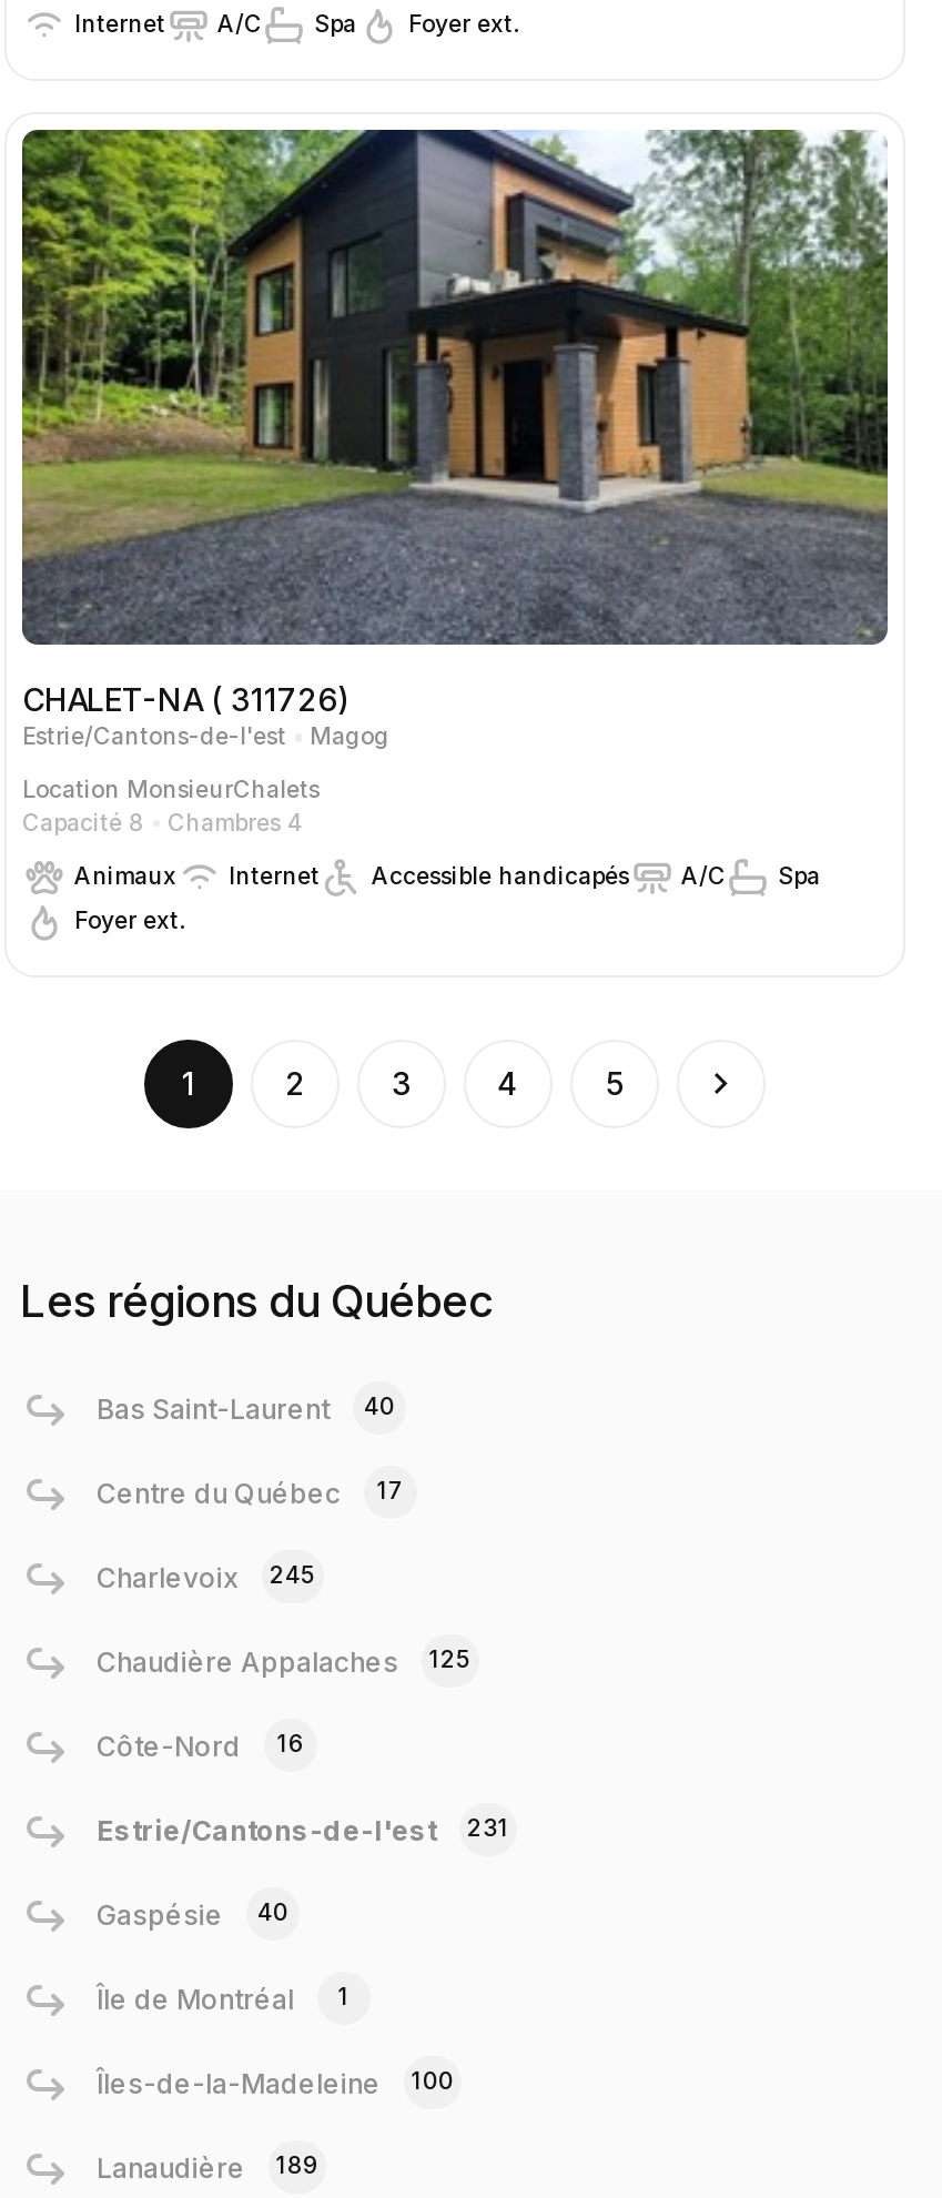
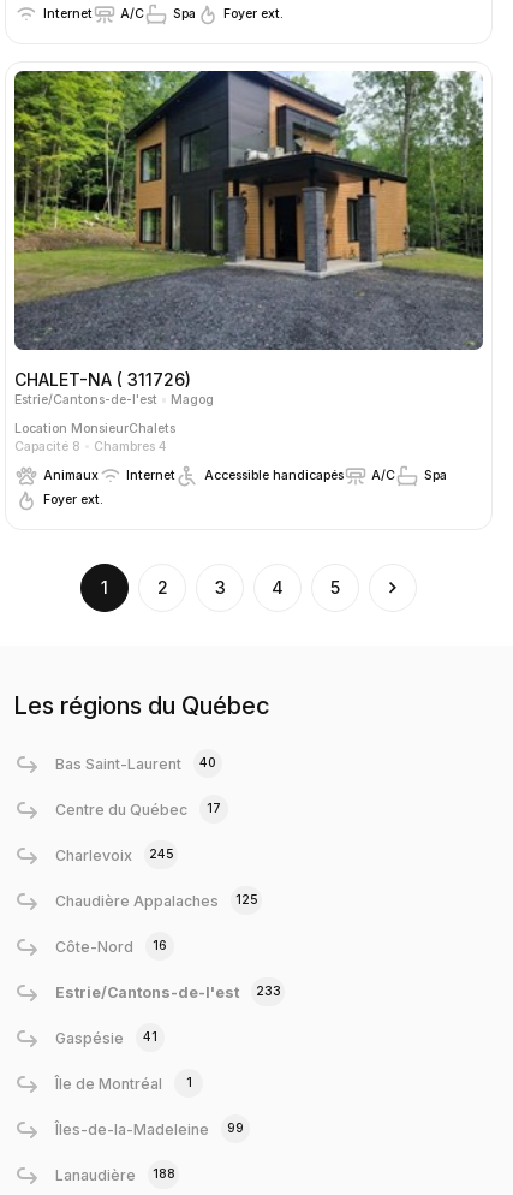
- Estrie/Cantons-de-l'est 231
+ Estrie/Cantons-de-l'est 233

- Gaspésie 40
+ Gaspésie 41

- Îles-de-la-Madeleine 100
+ Îles-de-la-Madeleine 99

- Lanaudière 189
+ Lanaudière 188
